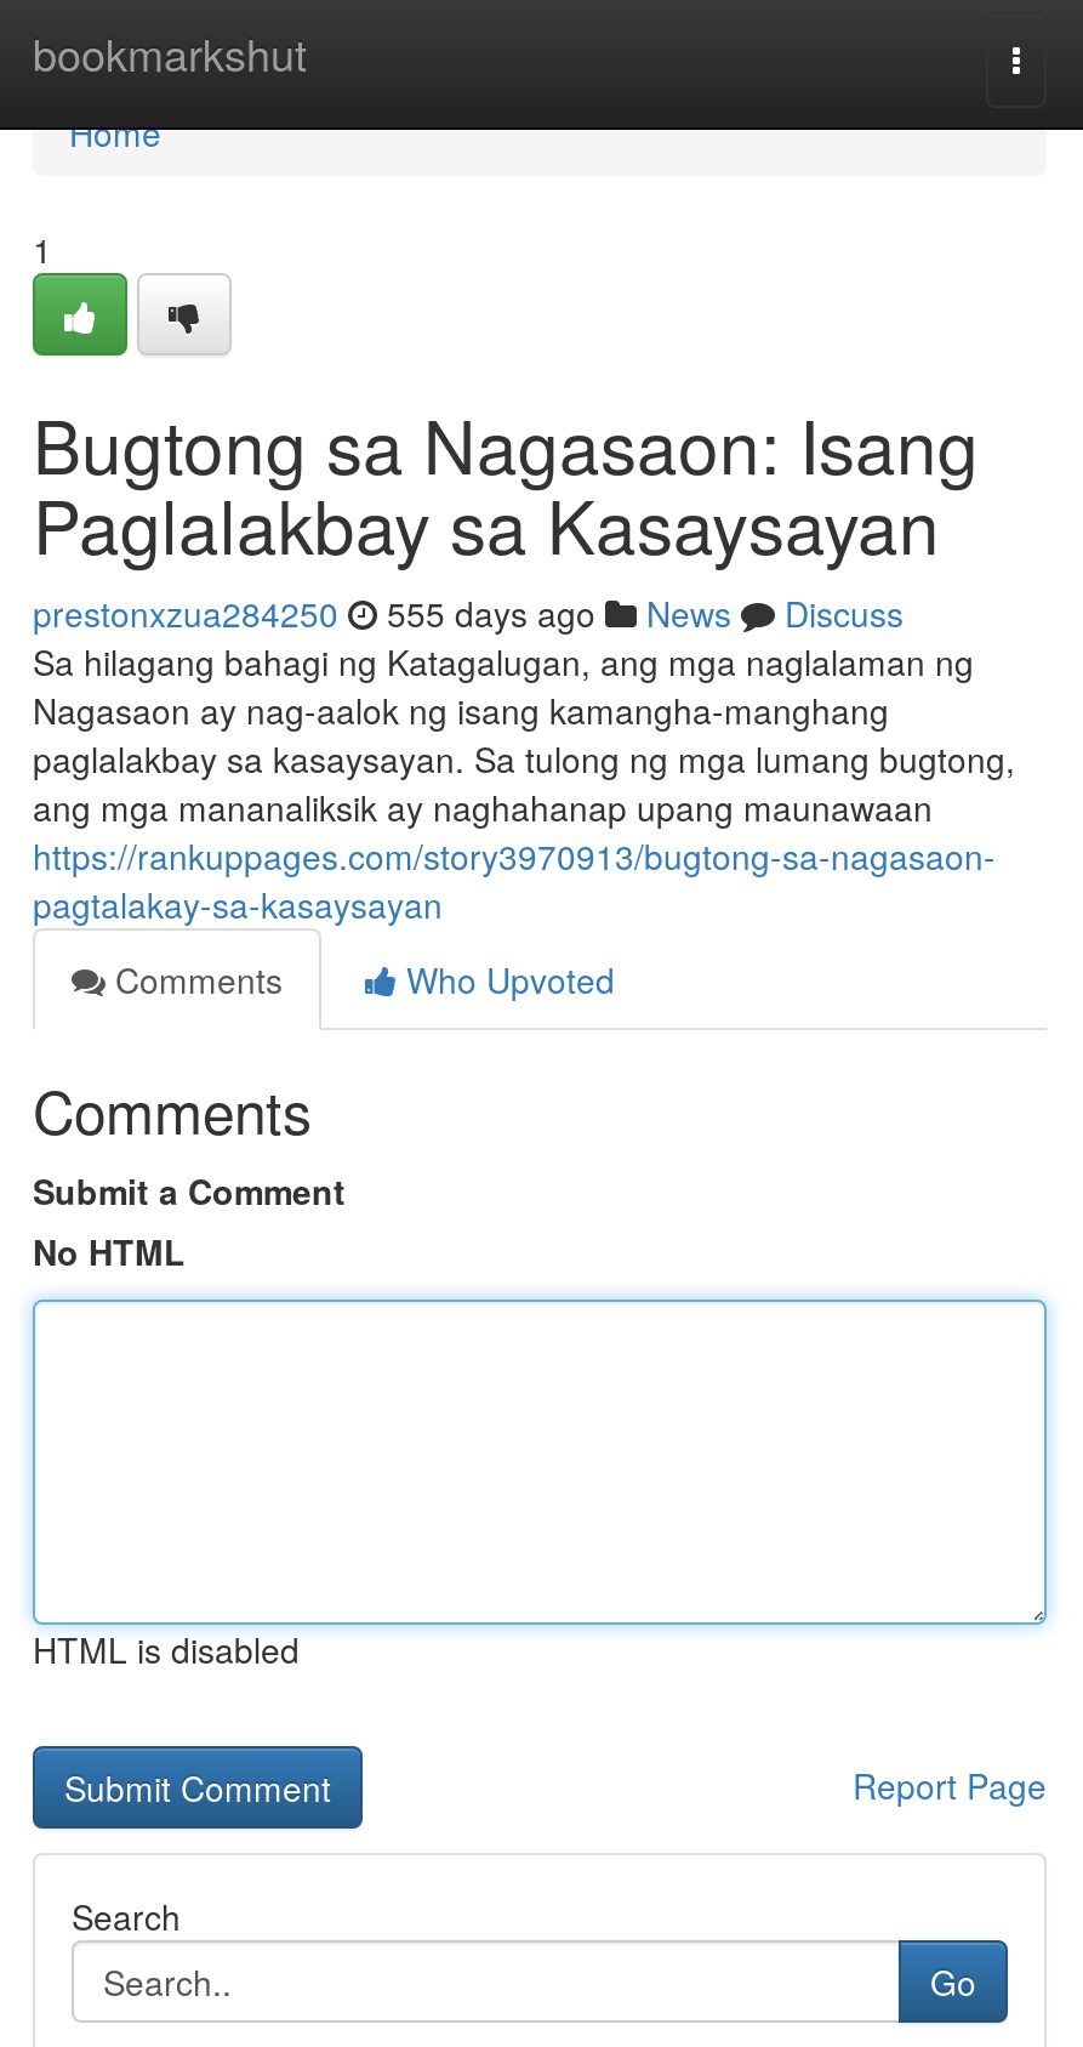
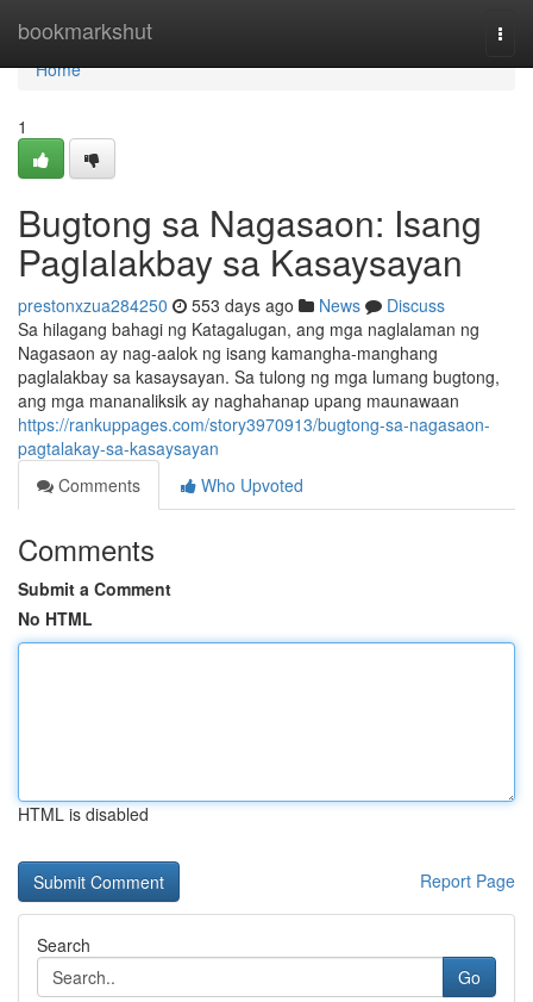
- prestonxzua284250 555 days ago News Discuss
+ prestonxzua284250 553 days ago News Discuss
